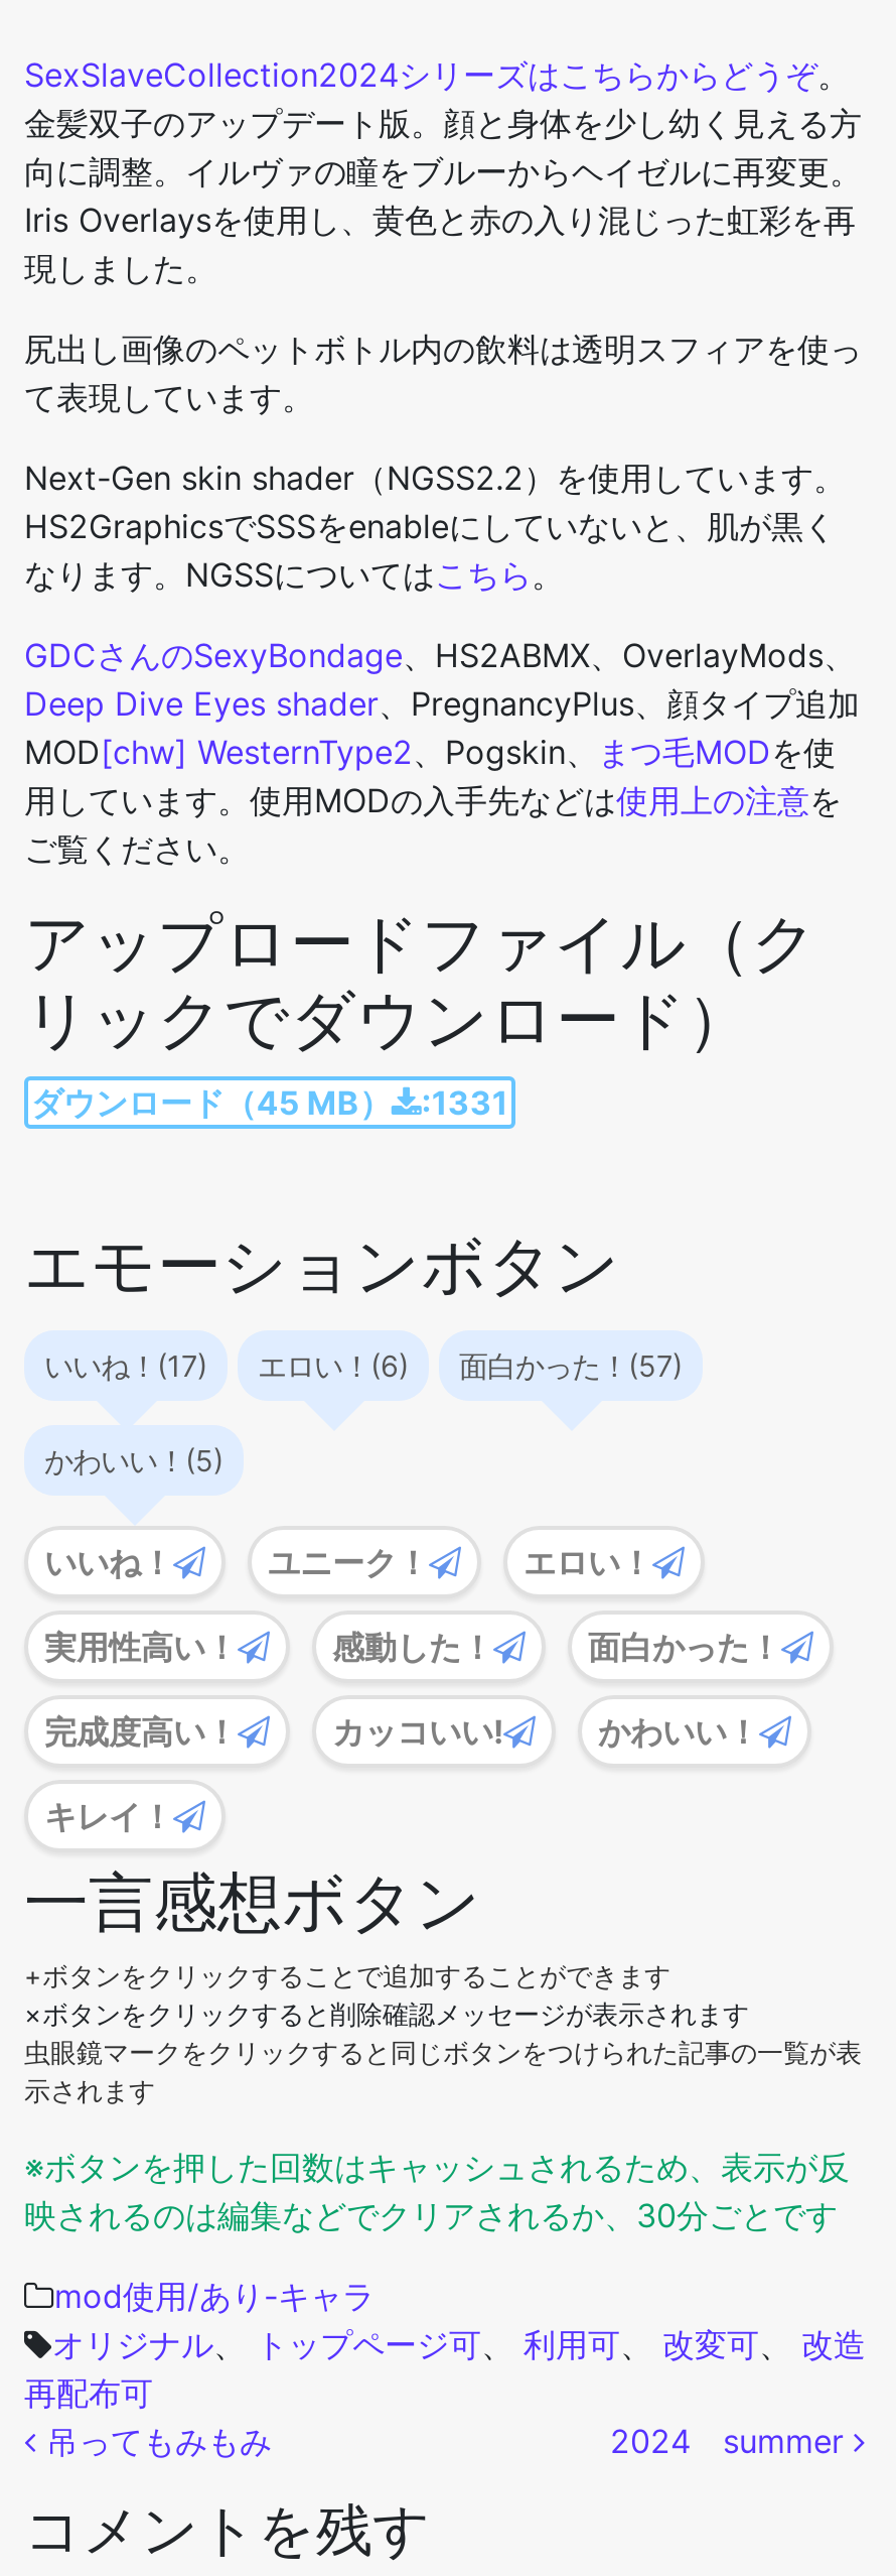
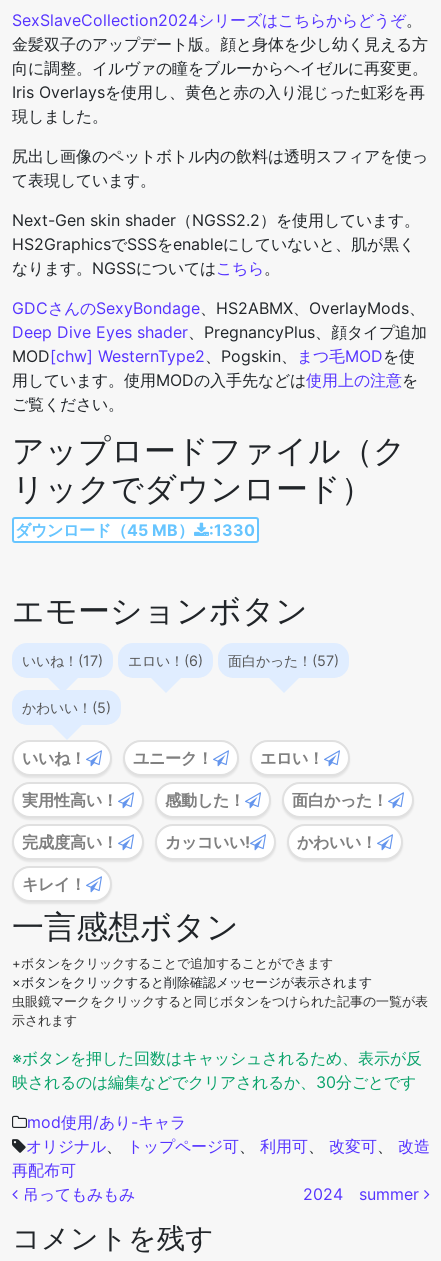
- ダウンロード（45 MB） :1331
+ ダウンロード（45 MB） :1330
